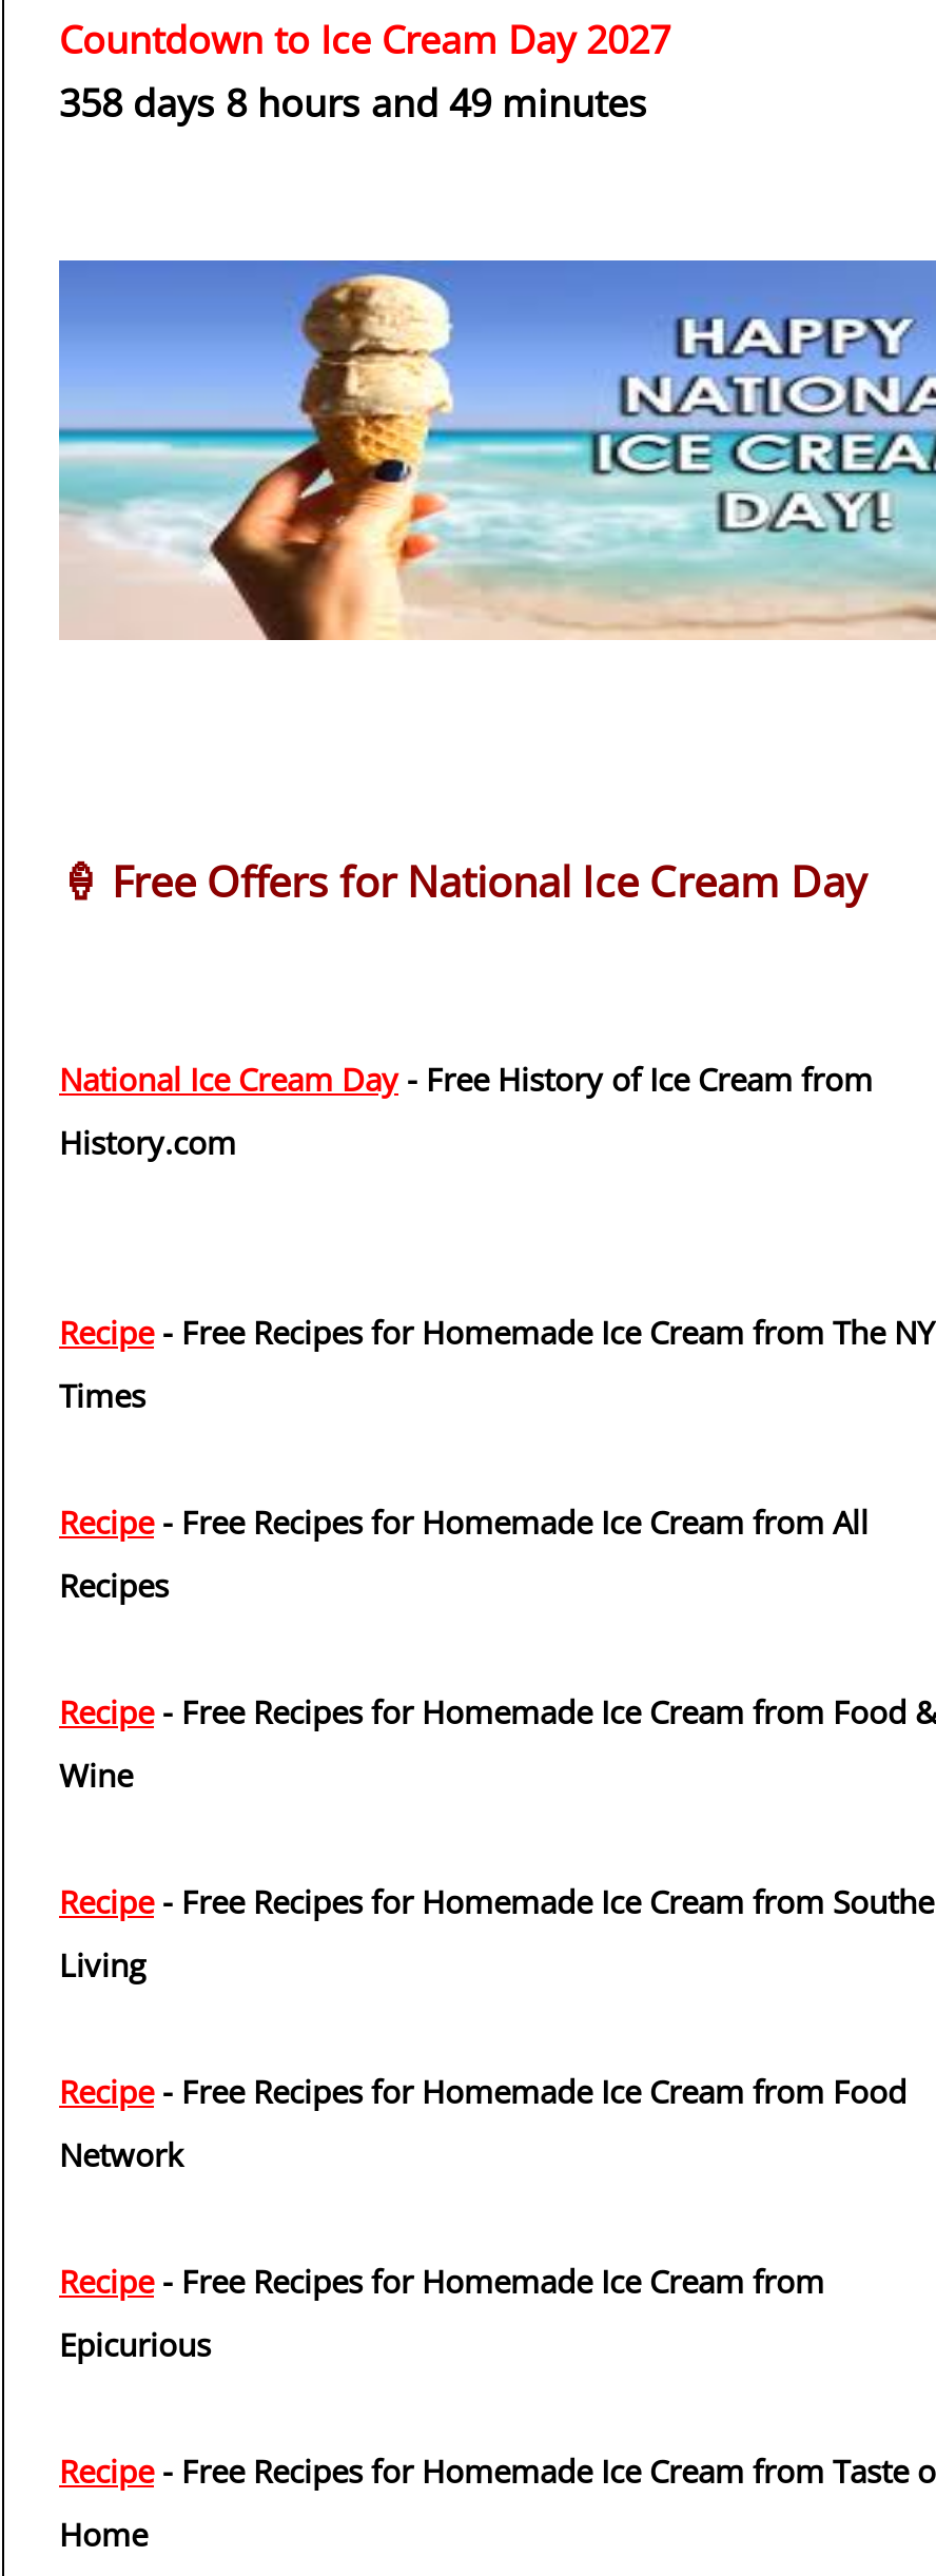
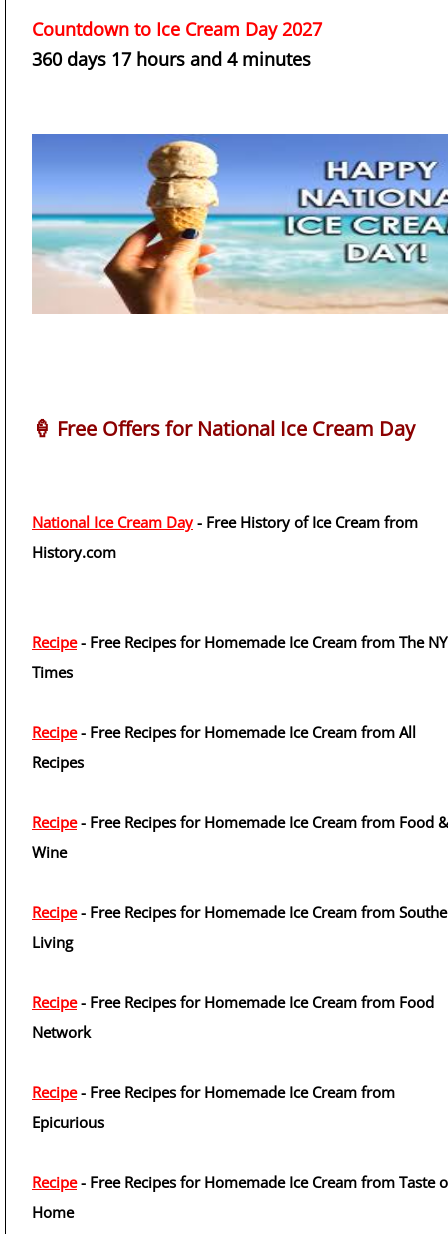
- 358 days 8 hours and 49 minutes
+ 360 days 17 hours and 4 minutes
